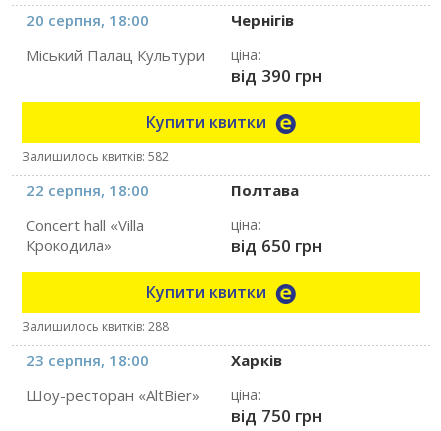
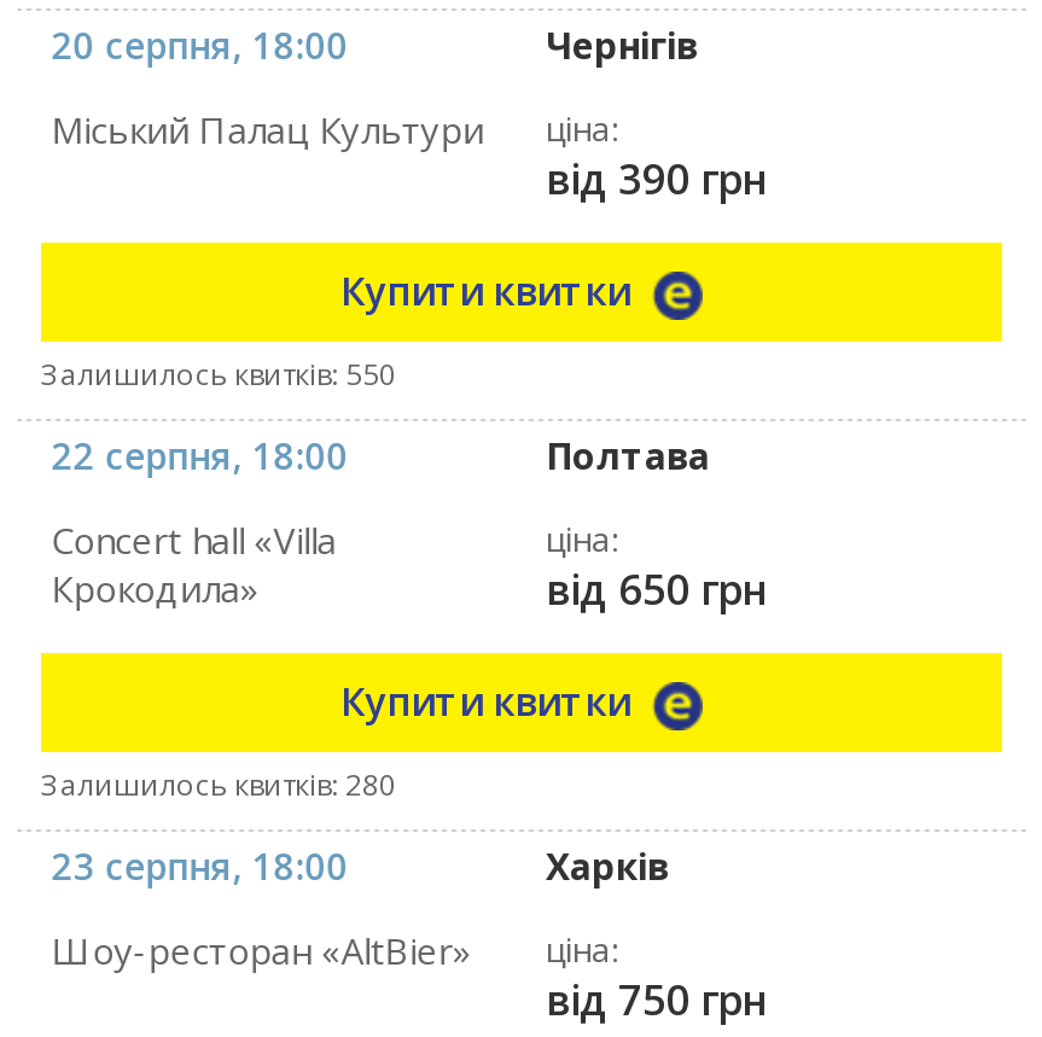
- Залишилось квитків: 582
+ Залишилось квитків: 550

- Залишилось квитків: 288
+ Залишилось квитків: 280
